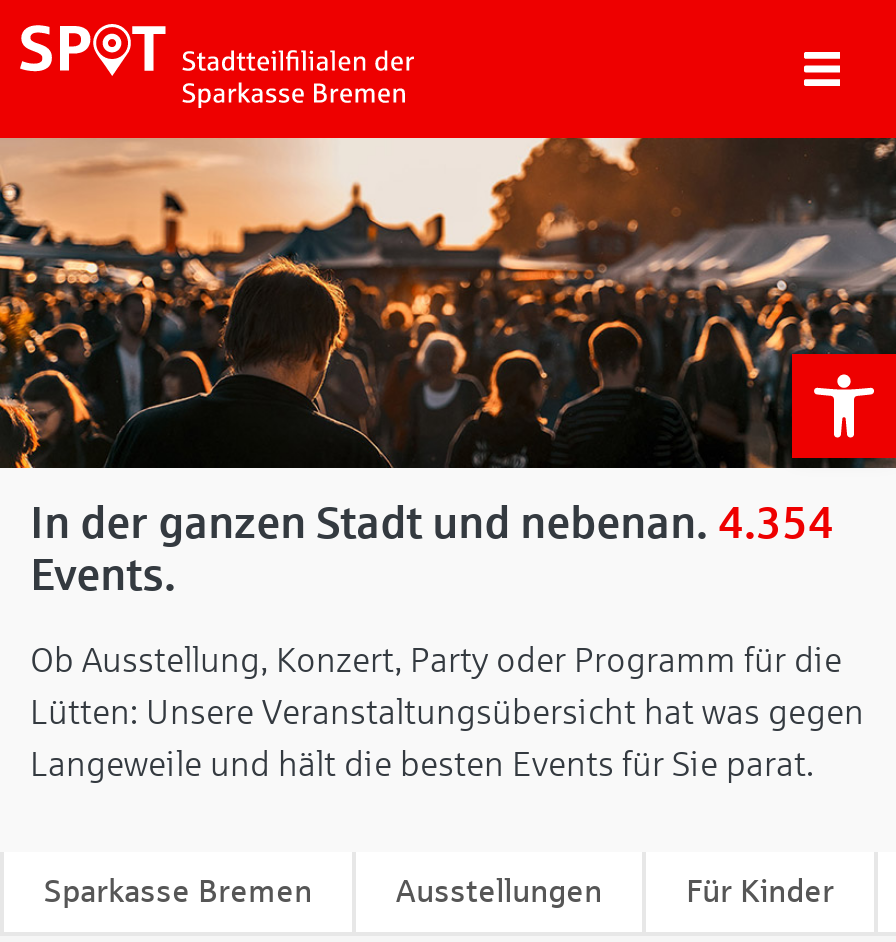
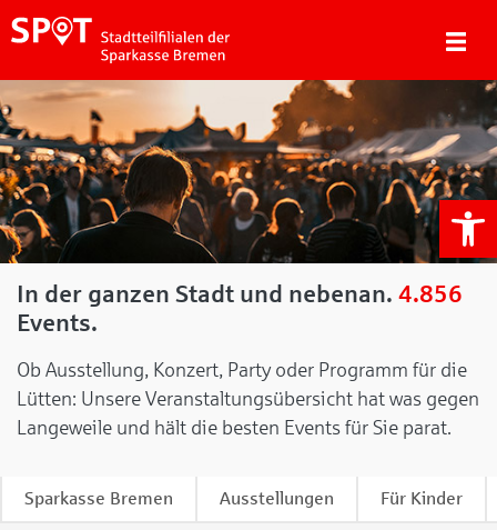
- In der ganzen Stadt und nebenan. 4.354
+ In der ganzen Stadt und nebenan. 4.856
